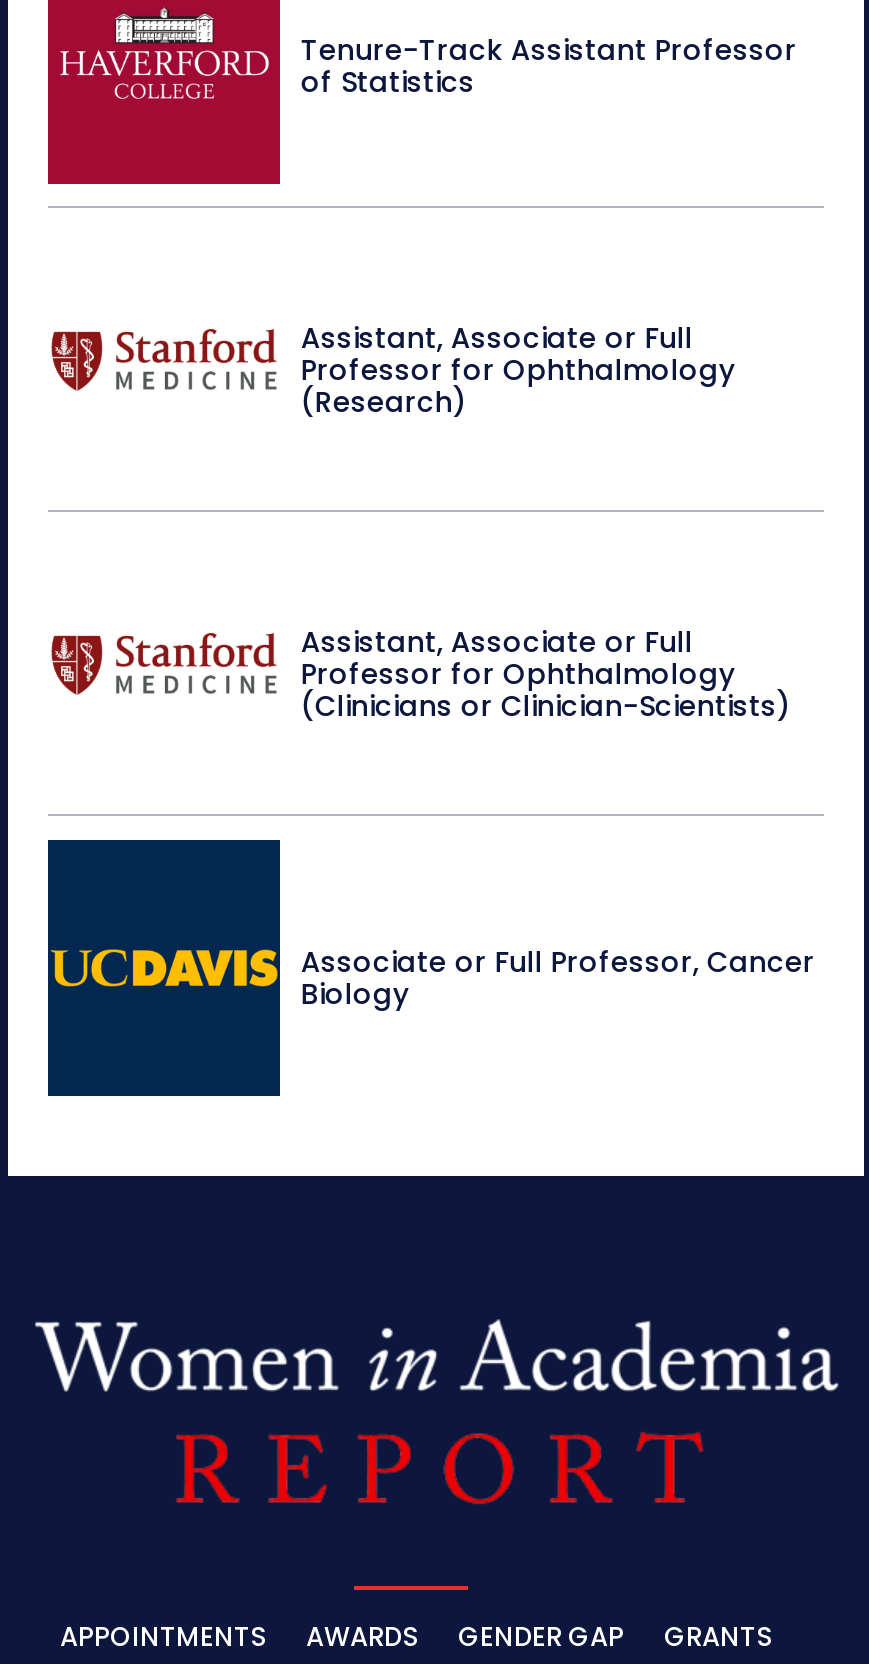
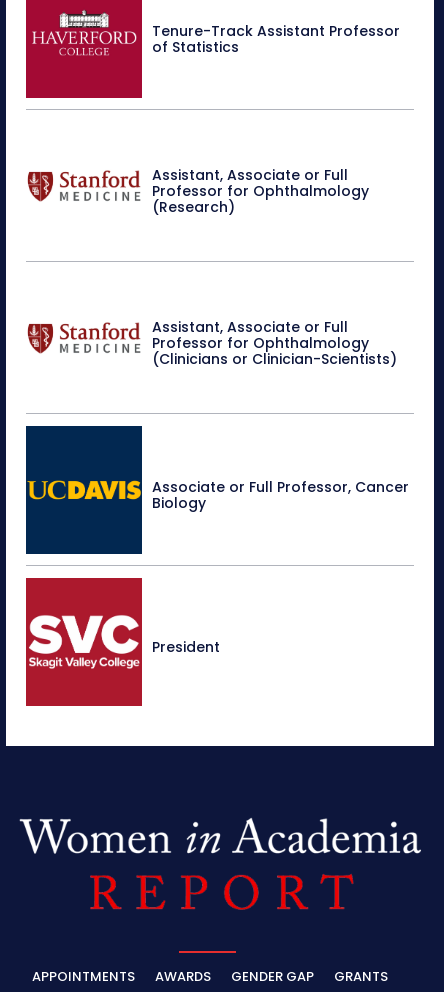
+ [image]
+ President
